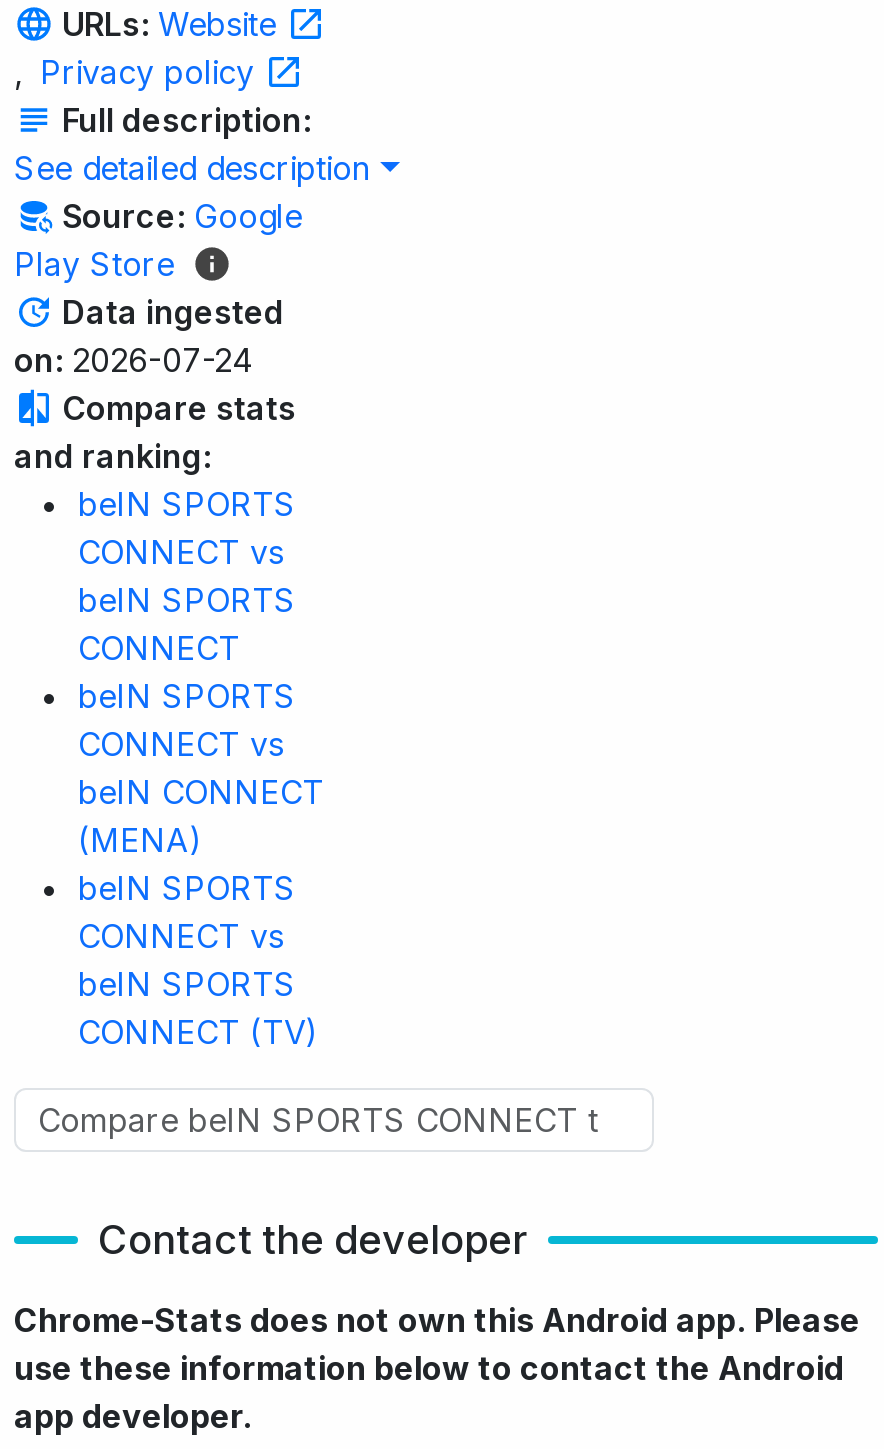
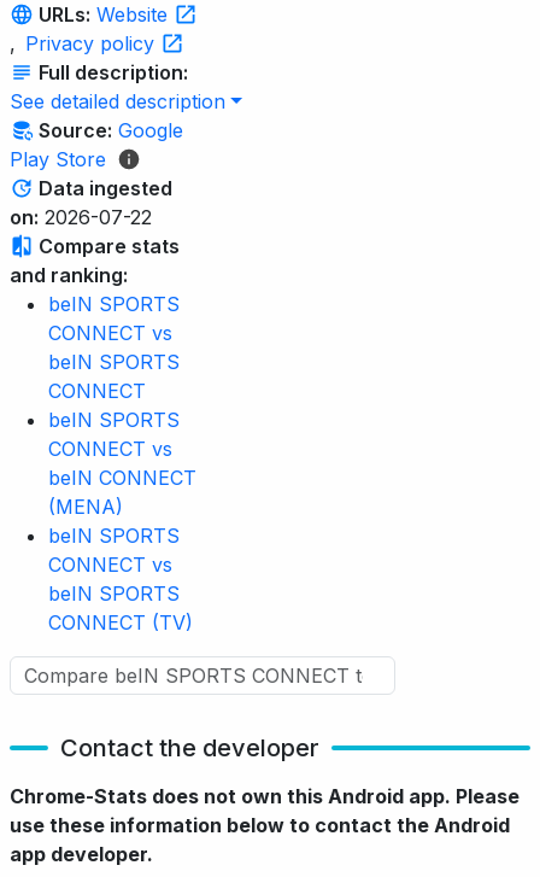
- on: 2026-07-24
+ on: 2026-07-22
